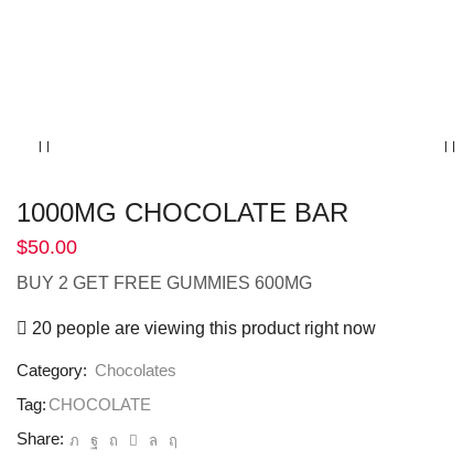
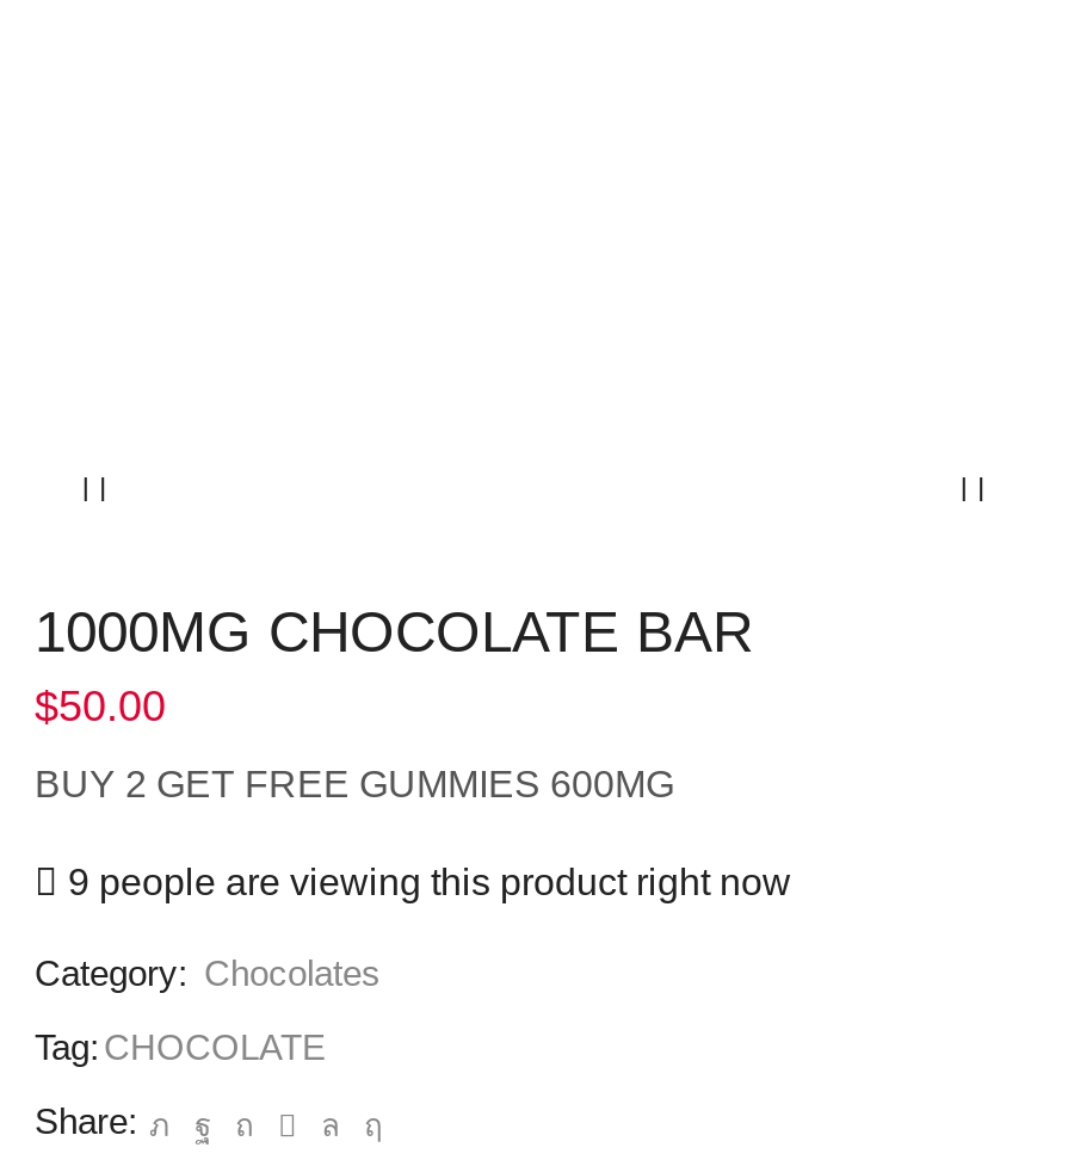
- 20 people are viewing this product right now
+ 9 people are viewing this product right now
